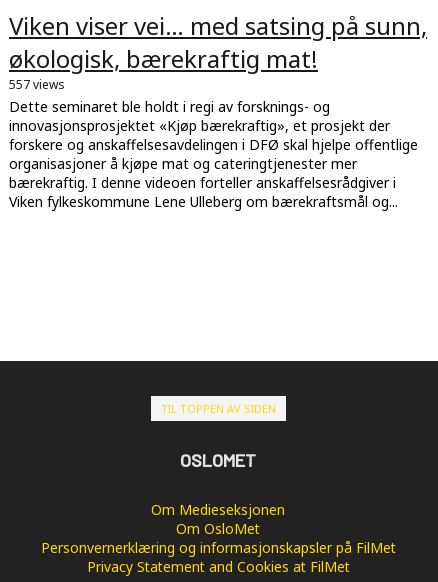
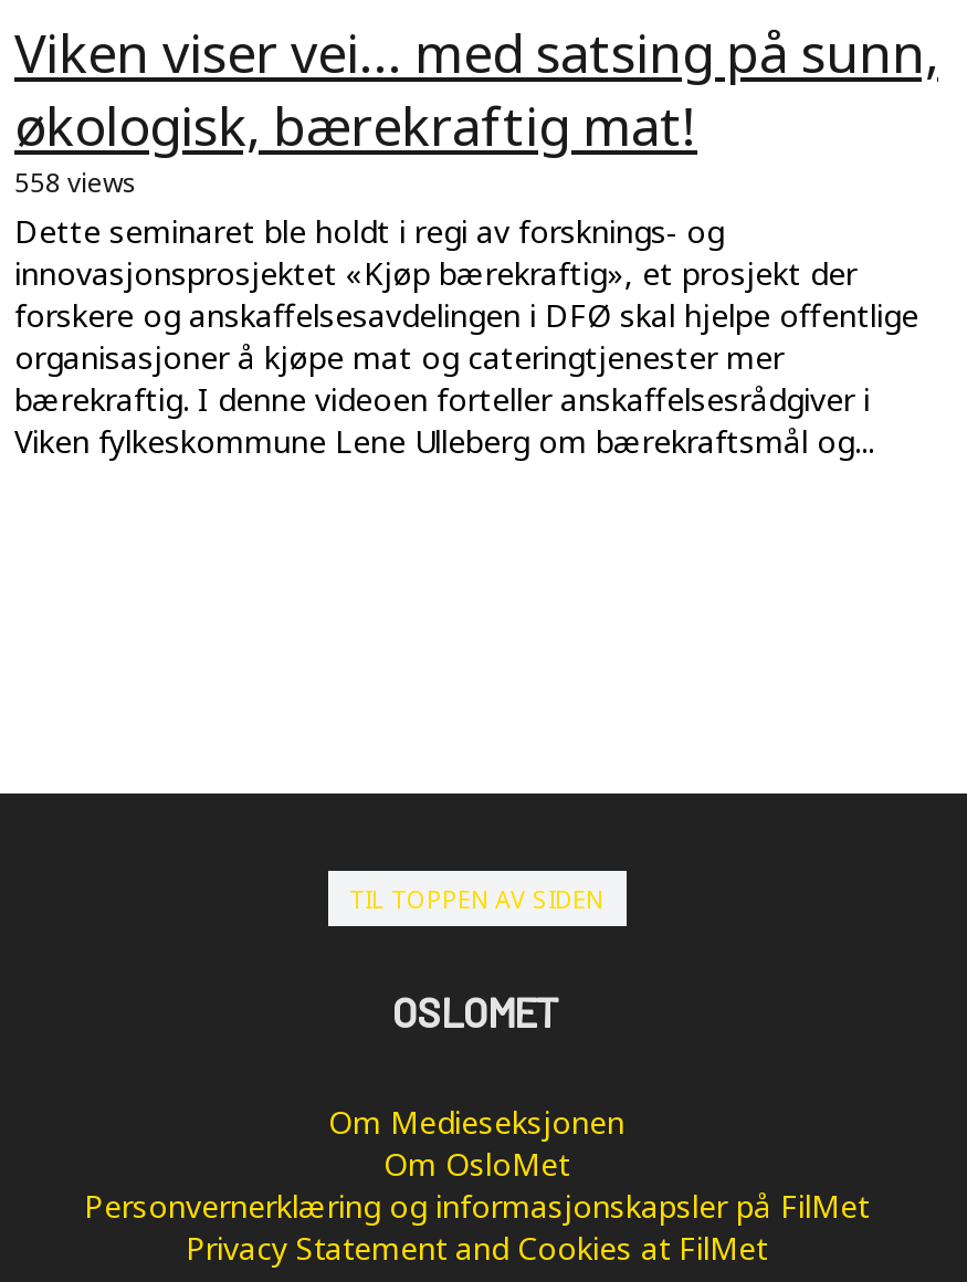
- 557 views
+ 558 views
